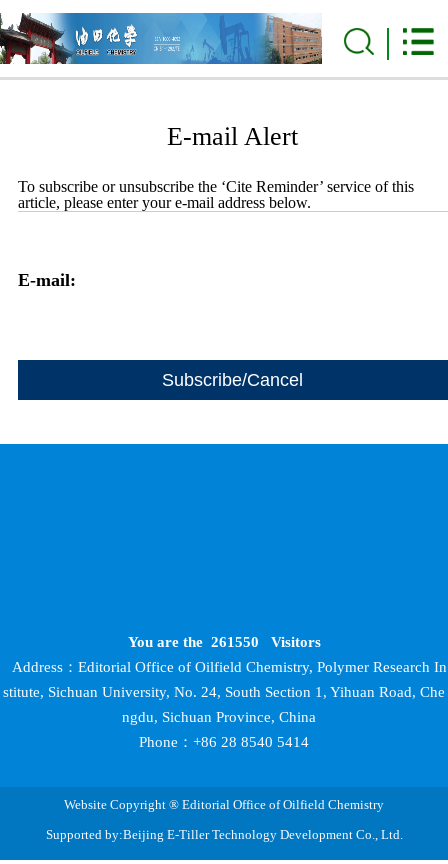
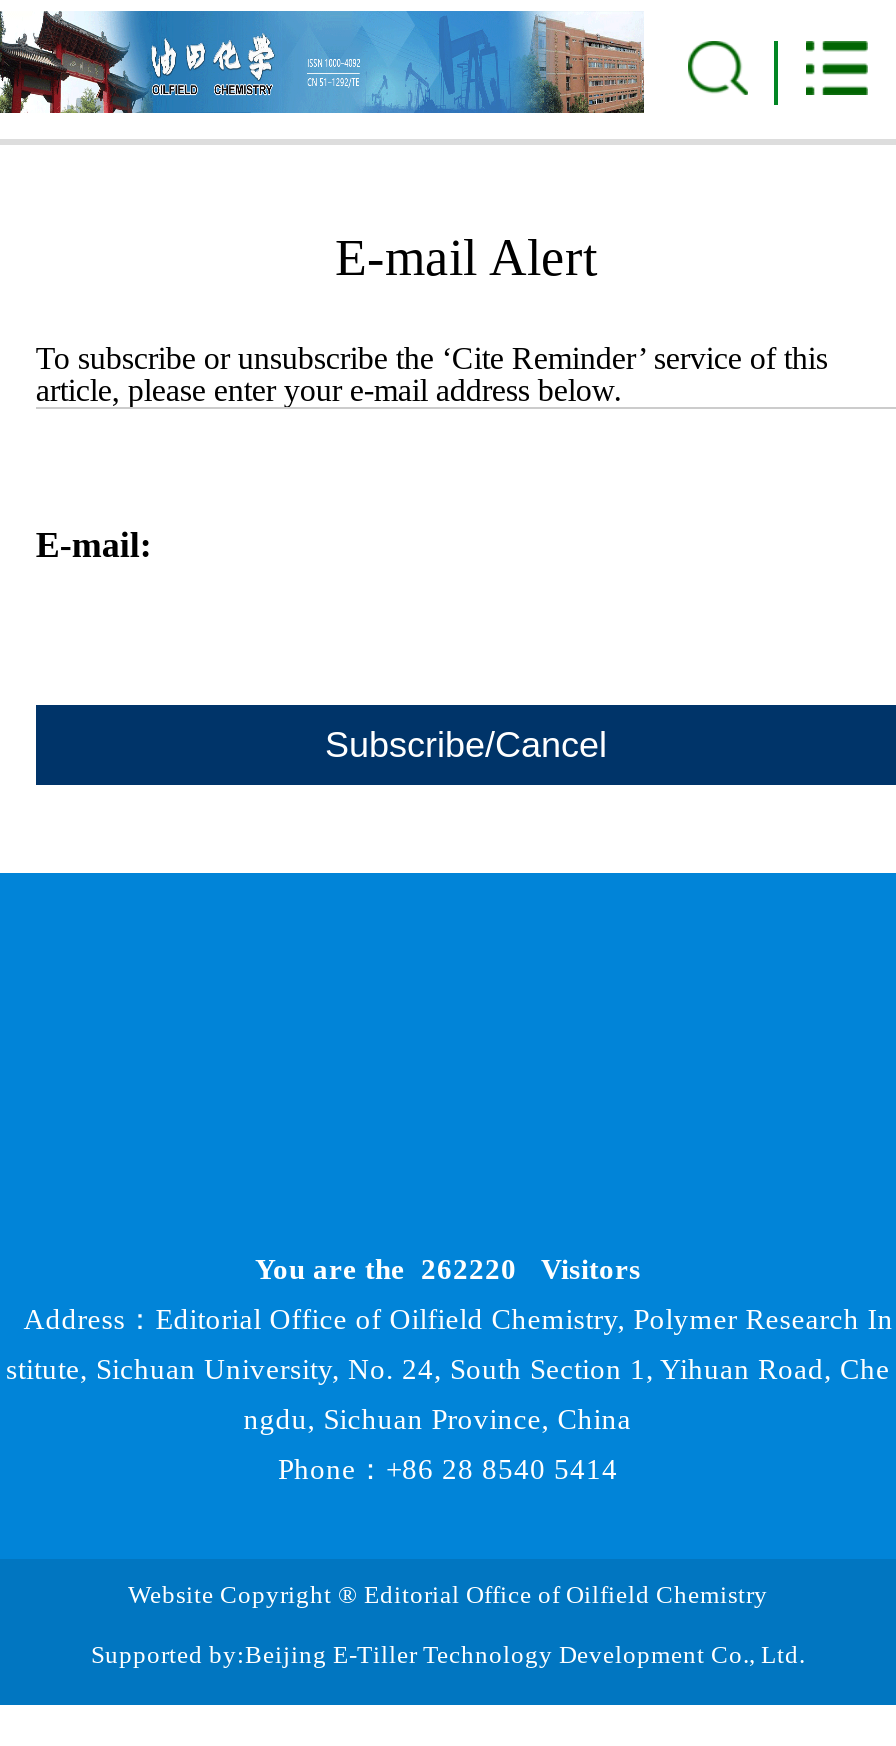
- You are the 261550 Visitors
+ You are the 262220 Visitors
